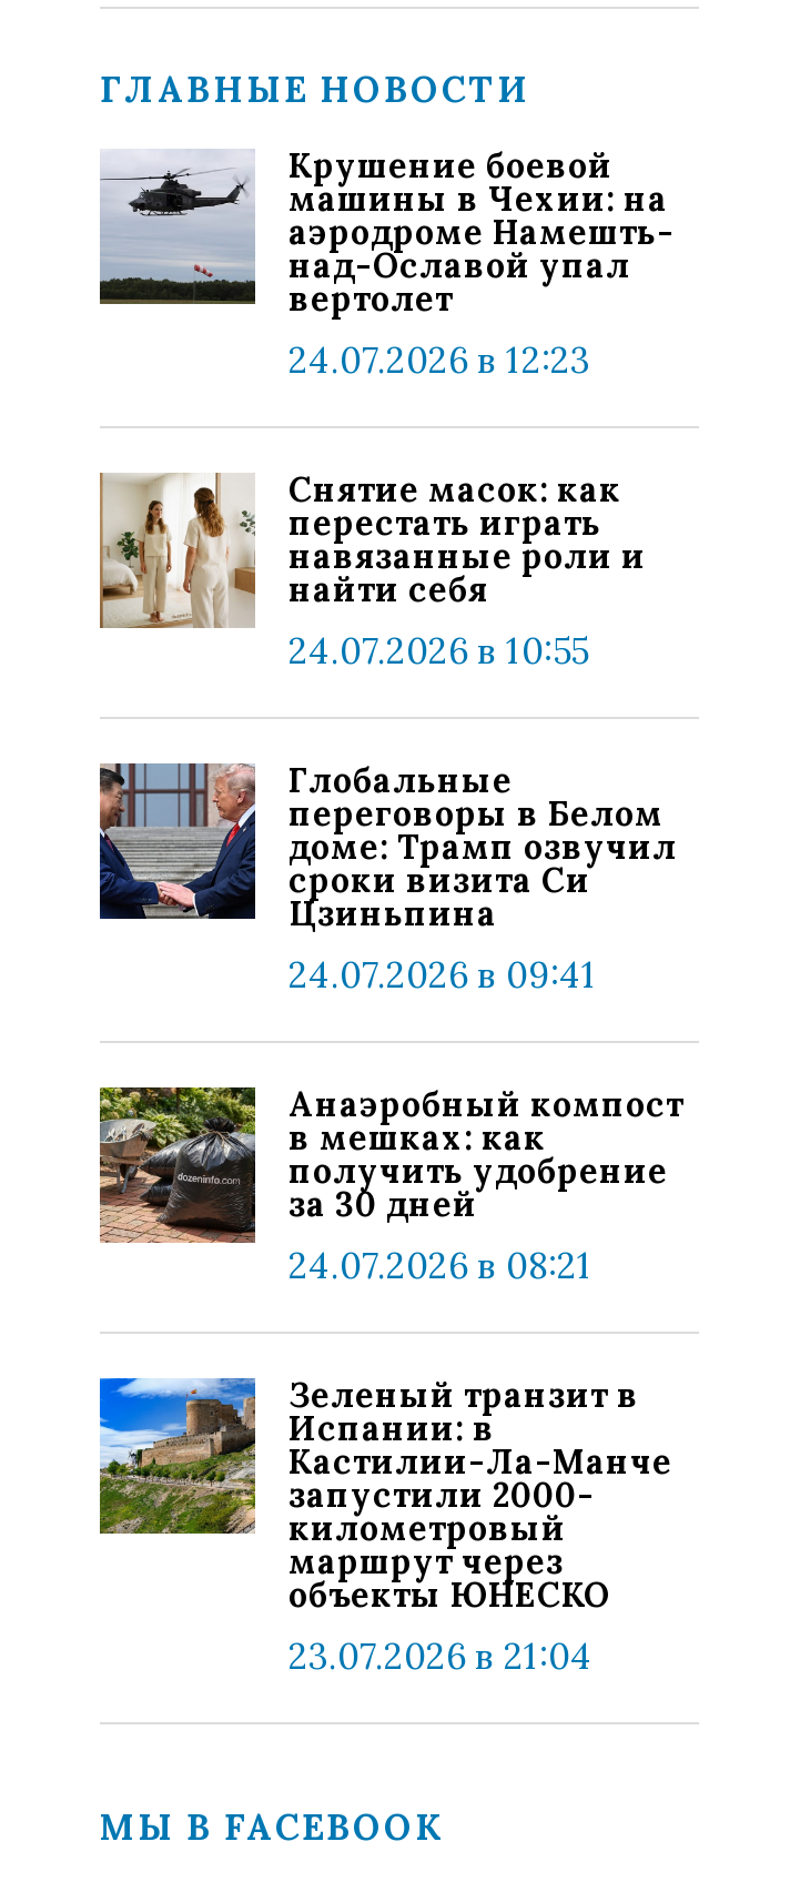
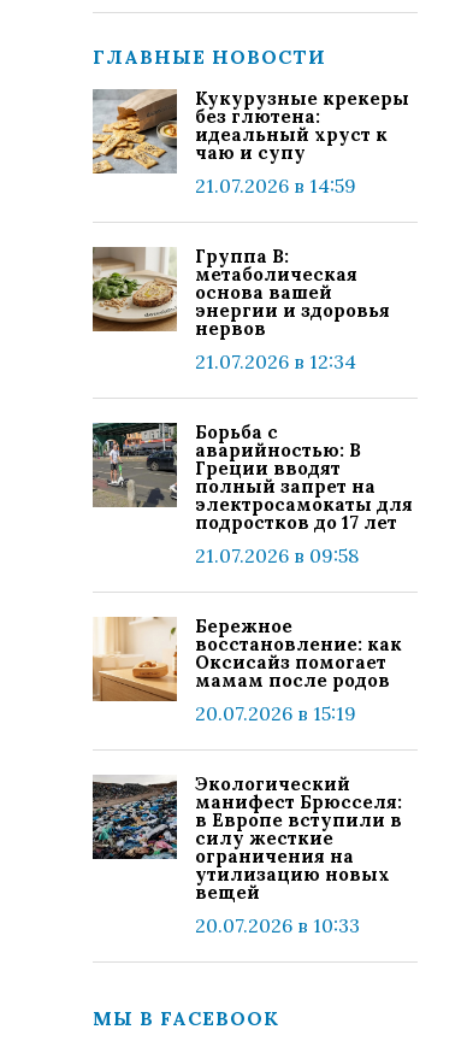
- [image]
- Крушение боевой
- машины в Чехии: на
- аэродроме Намешть-
- над-Ославой упал
- вертолет
- 24.07.2026 в 12:23
+ [image]
+ Кукурузные крекеры
+ без глютена:
+ идеальный хруст к
+ чаю и супу
+ 21.07.2026 в 14:59

- [image]
- Снятие масок: как
- перестать играть
- навязанные роли и
- найти себя
- 24.07.2026 в 10:55
+ [image]
+ Группа В:
+ метаболическая
+ основа вашей
+ энергии и здоровья
+ нервов
+ 21.07.2026 в 12:34

- [image]
- Глобальные
- переговоры в Белом
- доме: Трамп озвучил
- сроки визита Си
- Цзиньпина
- 24.07.2026 в 09:41
+ [image]
+ Борьба с
+ аварийностью: В
+ Греции вводят
+ полный запрет на
+ электросамокаты для
+ подростков до 17 лет
+ 21.07.2026 в 09:58

- [image]
- Анаэробный компост
- в мешках: как
- получить удобрение
- за 30 дней
- 24.07.2026 в 08:21
+ [image]
+ Бережное
+ восстановление: как
+ Оксисайз помогает
+ мамам после родов
+ 20.07.2026 в 15:19

- [image]
- Зеленый транзит в
- Испании: в
- Кастилии-Ла-Манче
- запустили 2000-
- километровый
- маршрут через
- объекты ЮНЕСКО
- 23.07.2026 в 21:04
+ [image]
+ Экологический
+ манифест Брюсселя:
+ в Европе вступили в
+ силу жесткие
+ ограничения на
+ утилизацию новых
+ вещей
+ 20.07.2026 в 10:33
